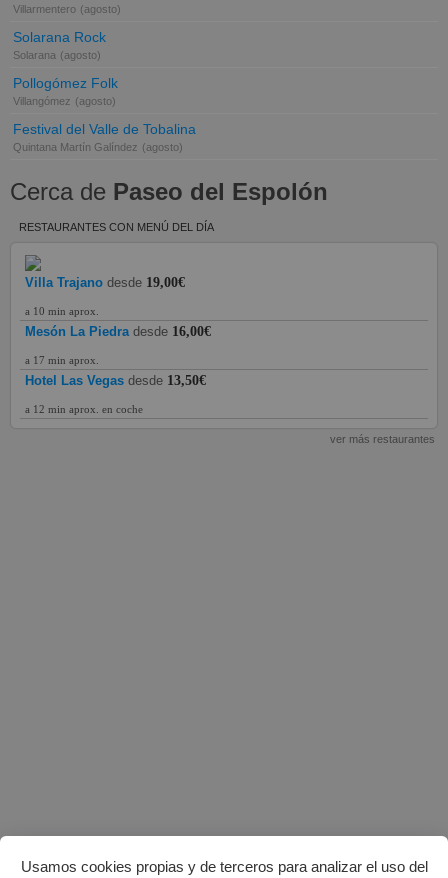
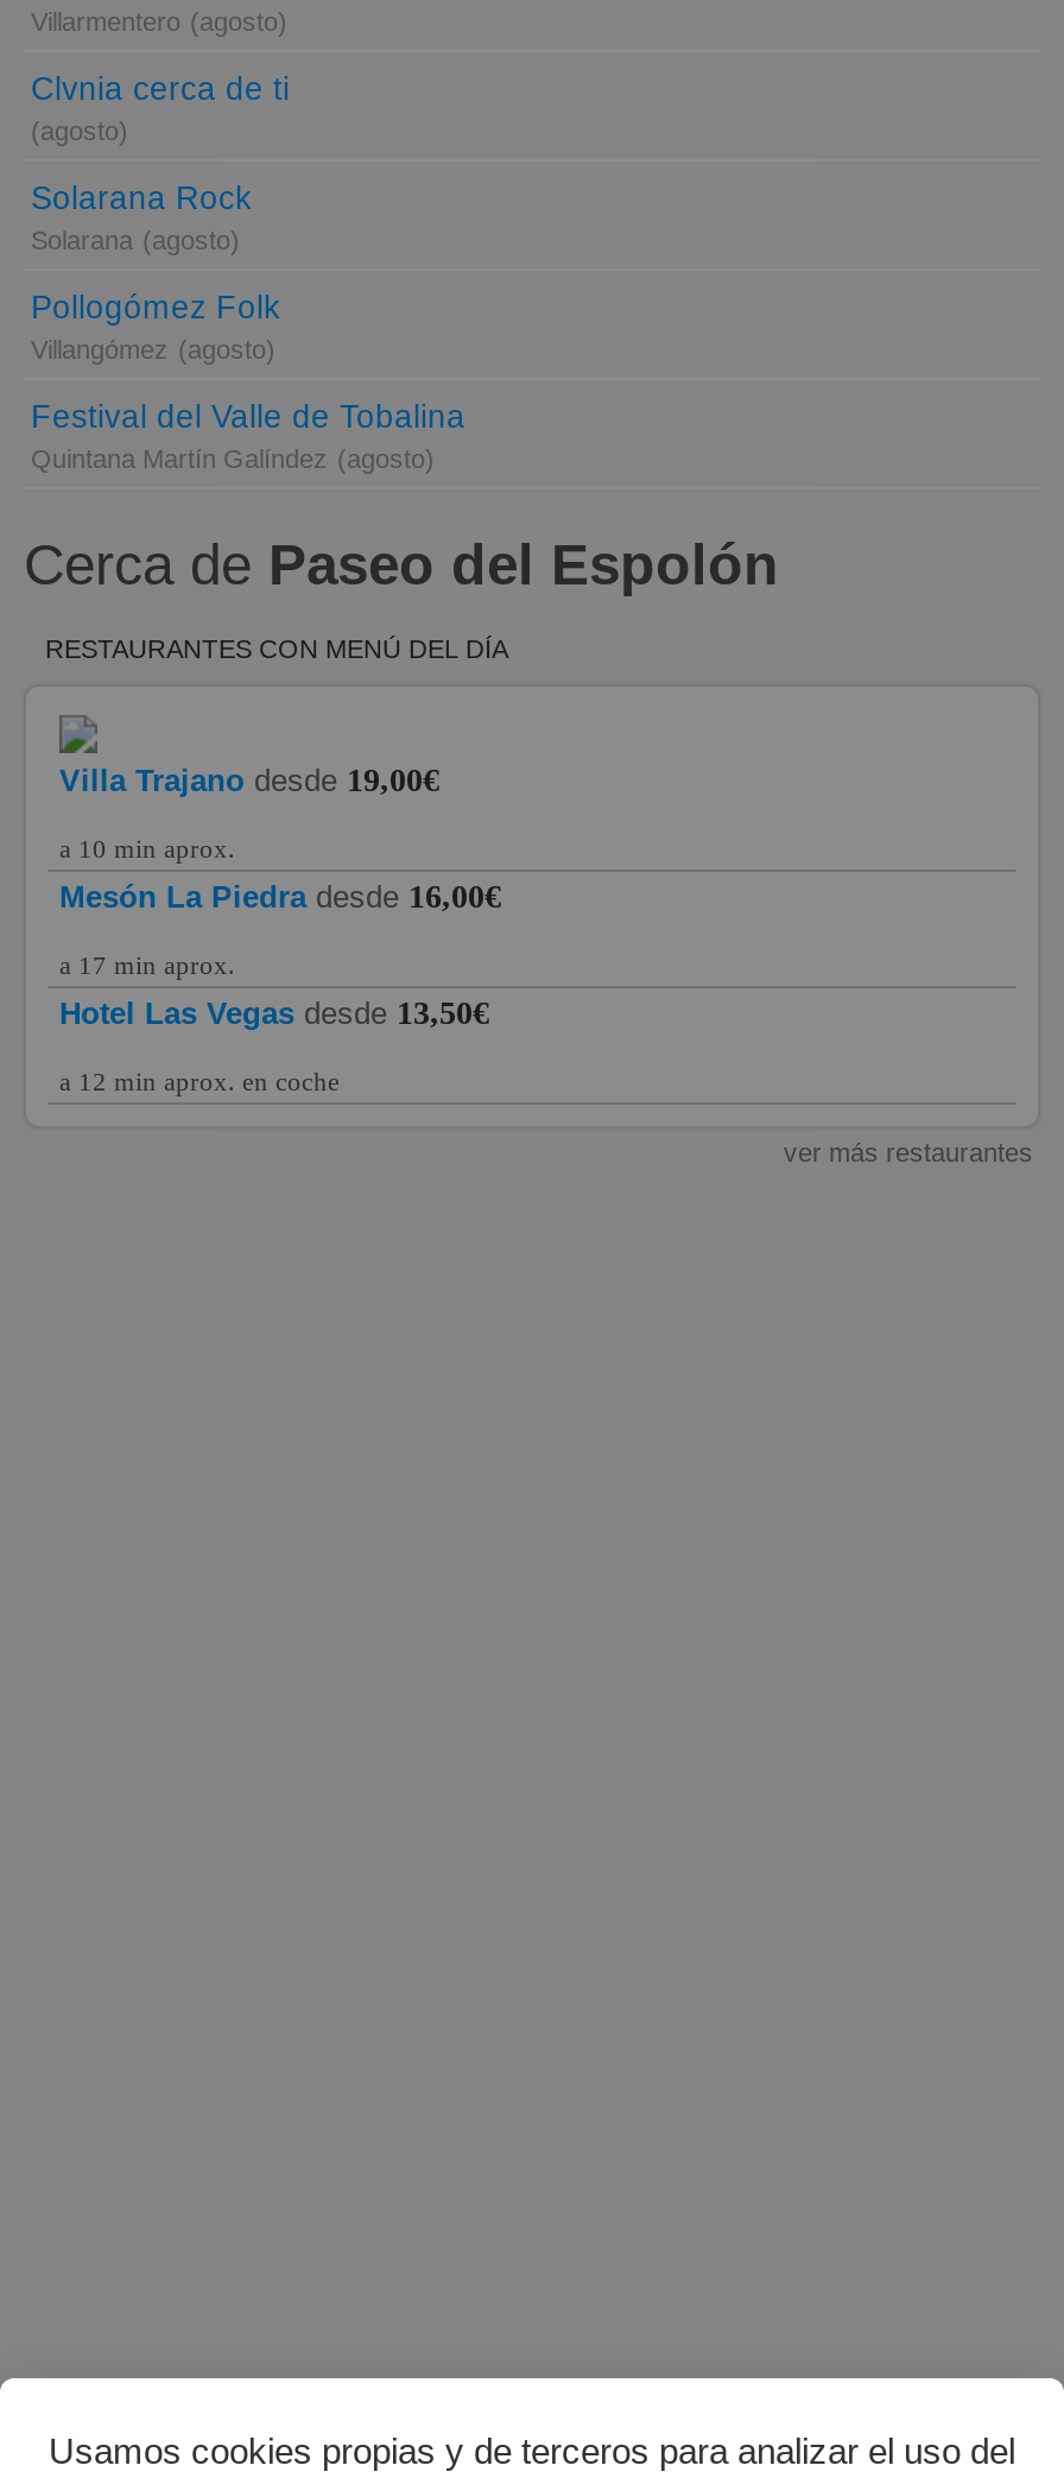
+ Clvnia cerca de ti
+ (agosto)
